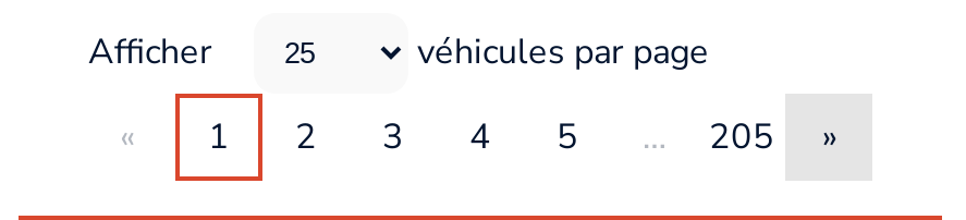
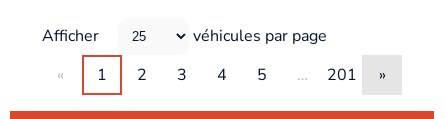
- 205
+ 201
